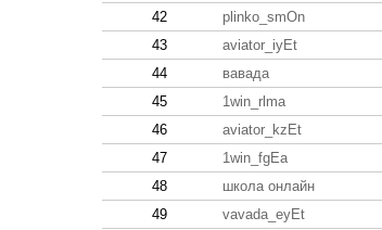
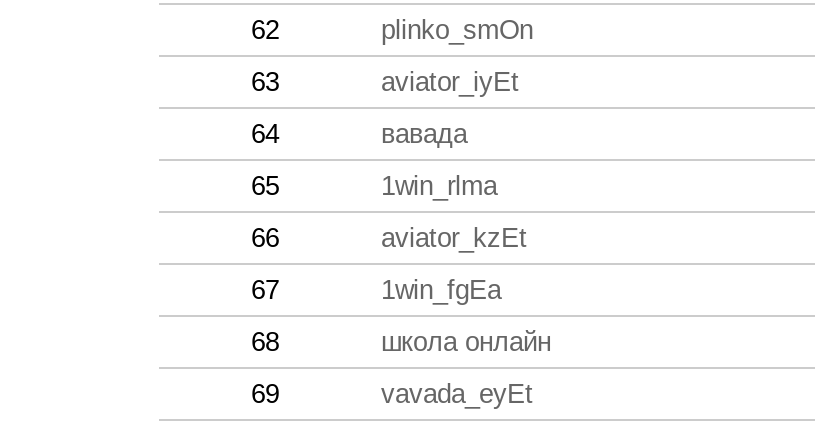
- 42
+ 62

- 43
+ 63

- 44
+ 64

- 45
+ 65

- 46
+ 66

- 47
+ 67

- 48
+ 68

- 49
+ 69
